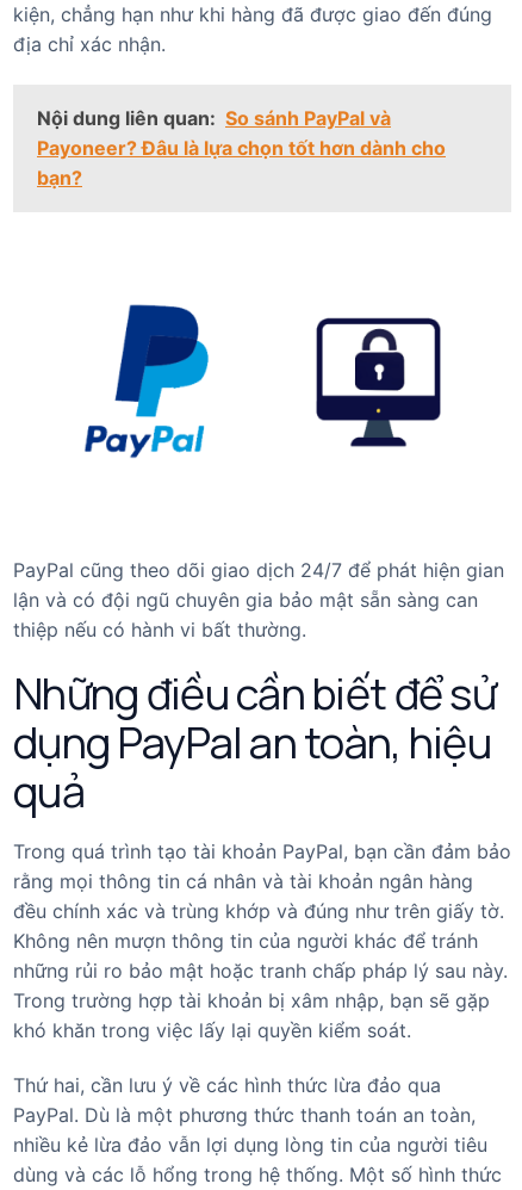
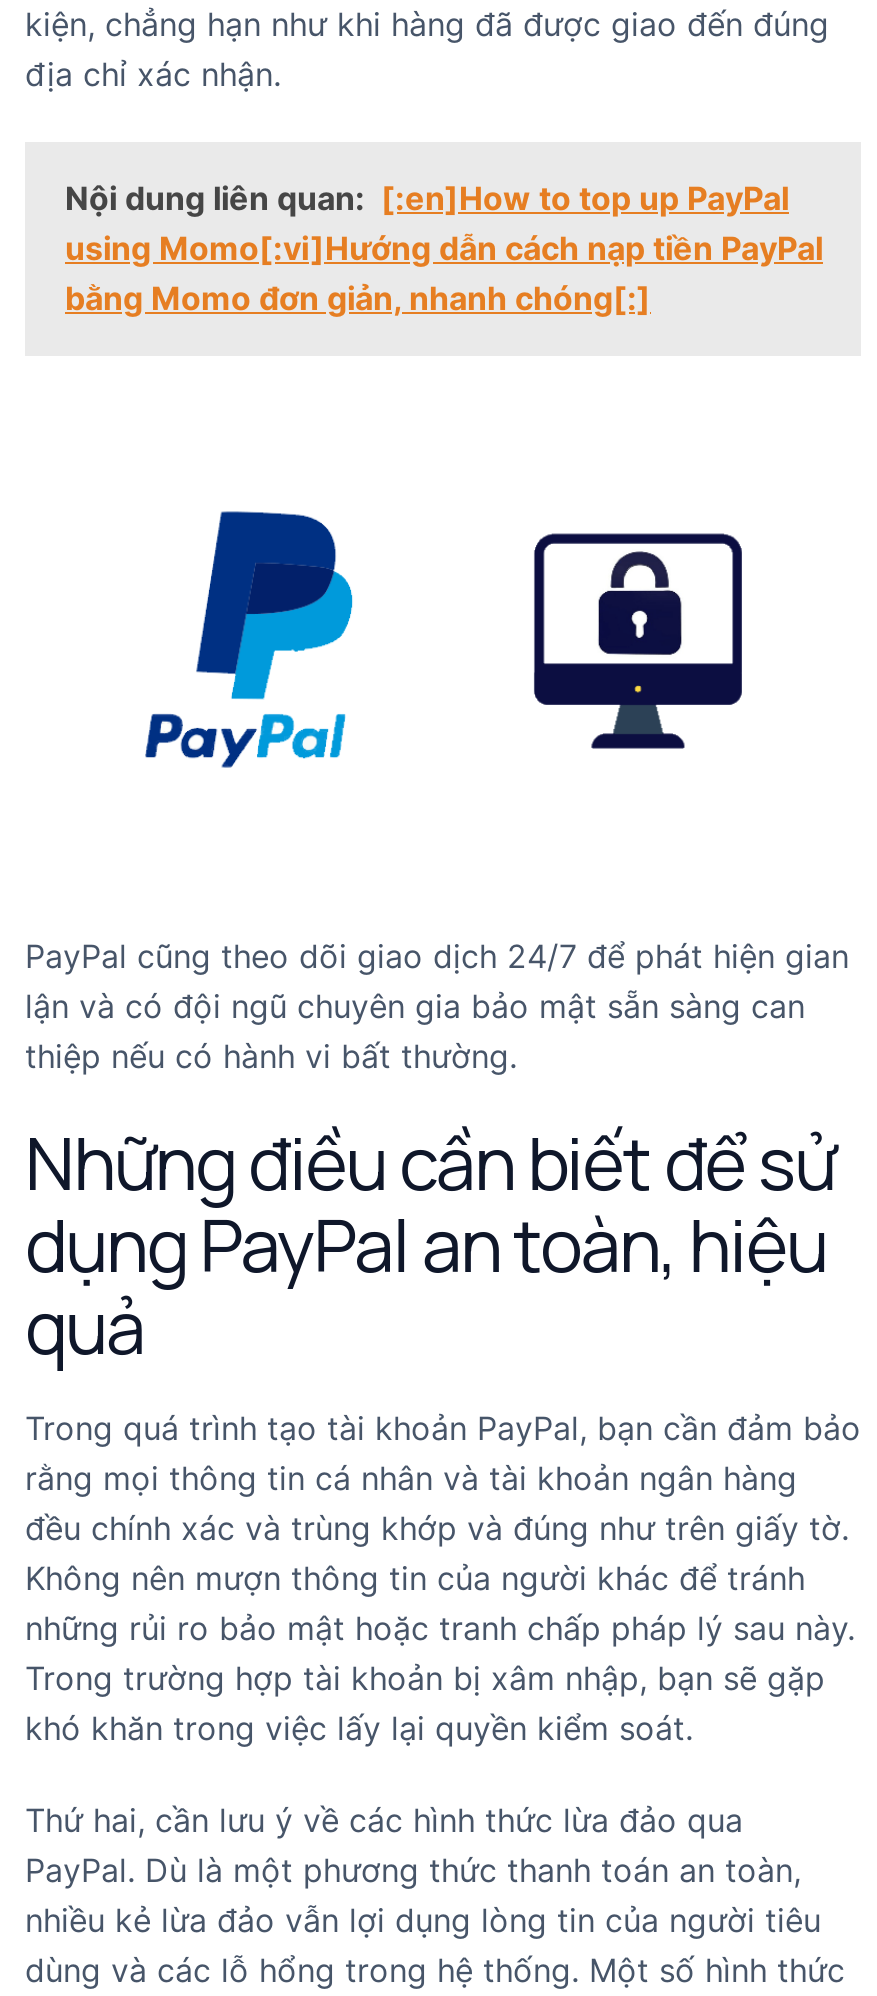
- Nội dung liên quan: So sánh PayPal và
- Payoneer? Đâu là lựa chọn tốt hơn dành cho
- bạn?
+ Nội dung liên quan: [:en]How to top up PayPal
+ using Momo[:vi]Hướng dẫn cách nạp tiền PayPal
+ bằng Momo đơn giản, nhanh chóng[:]
